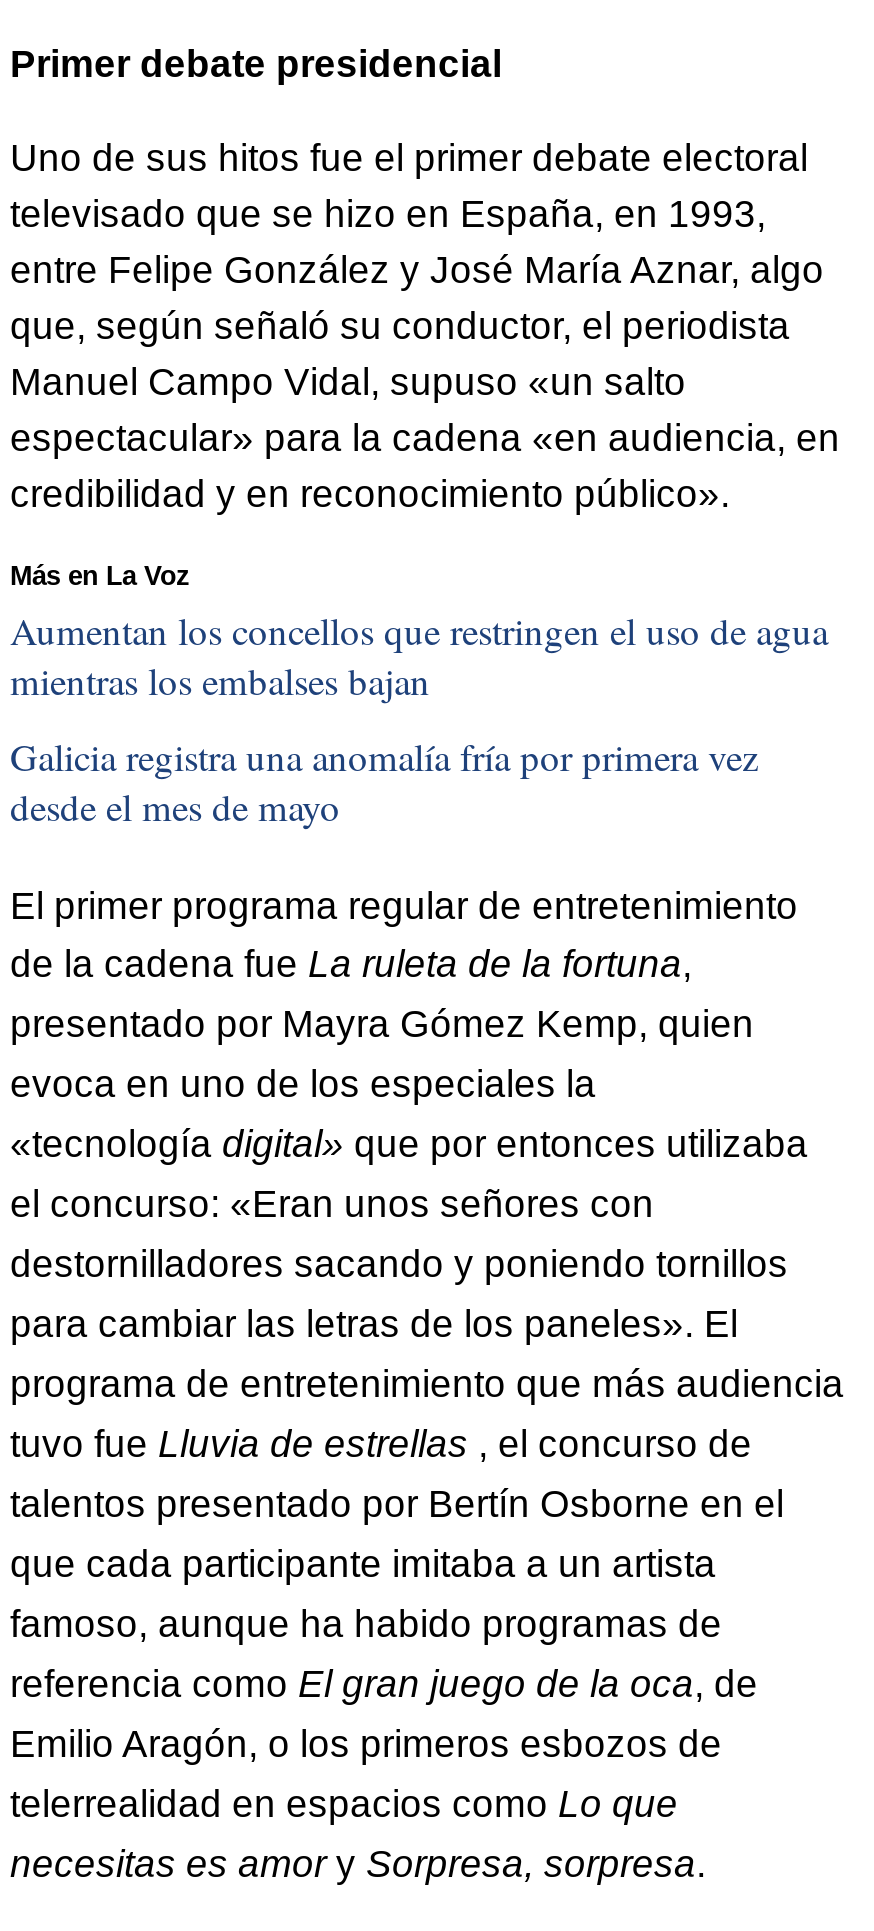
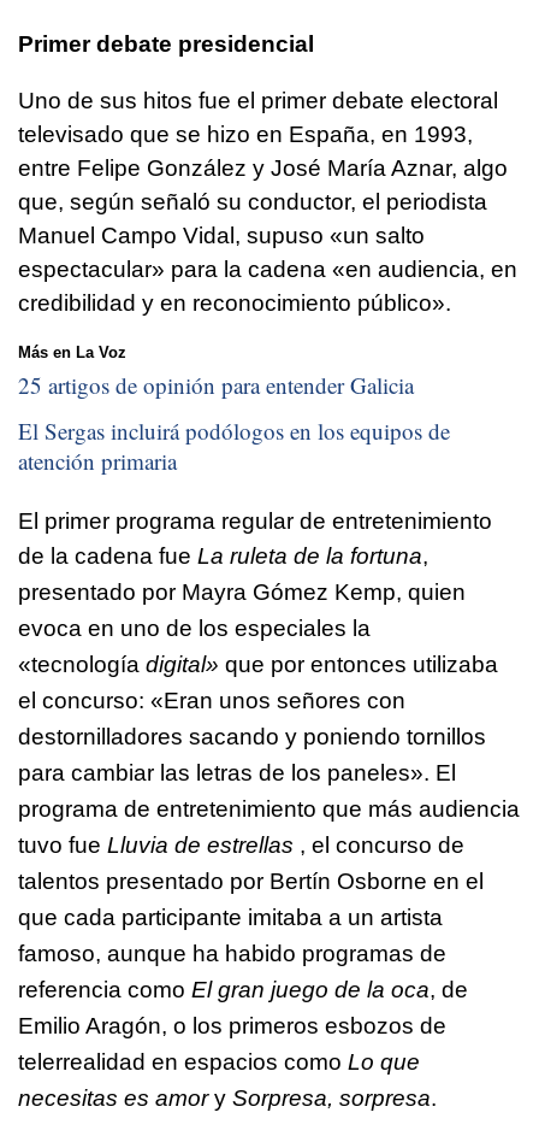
- Aumentan los concellos que restringen el uso de agua
- mientras los embalses bajan
+ 25 artigos de opinión para entender Galicia

- Galicia registra una anomalía fría por primera vez
- desde el mes de mayo
+ El Sergas incluirá podólogos en los equipos de
+ atención primaria
